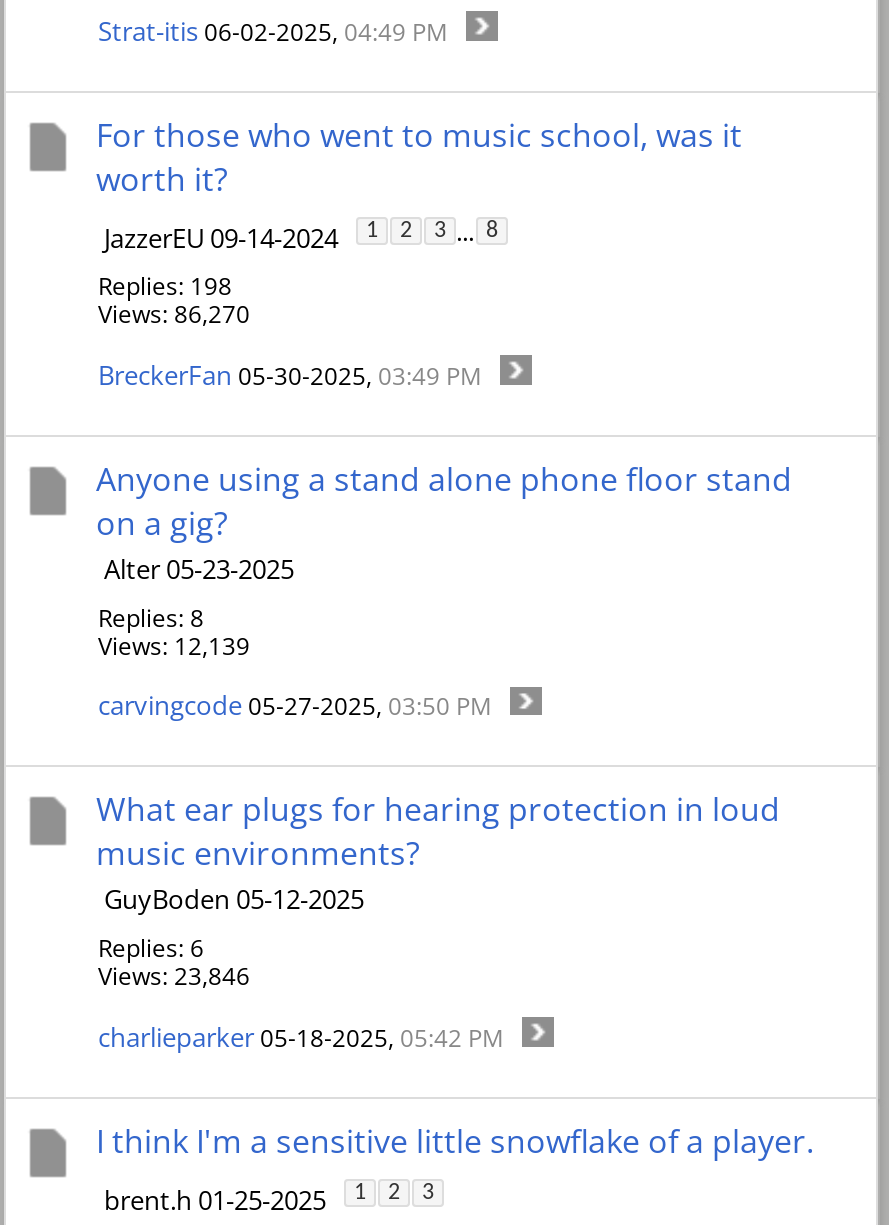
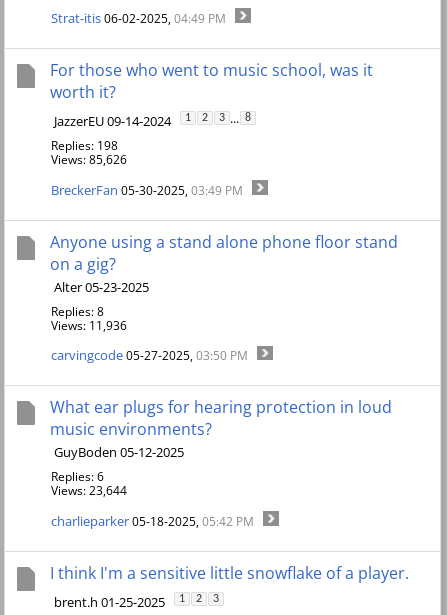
- Views: 86,270
+ Views: 85,626

- Views: 12,139
+ Views: 11,936

- Views: 23,846
+ Views: 23,644
